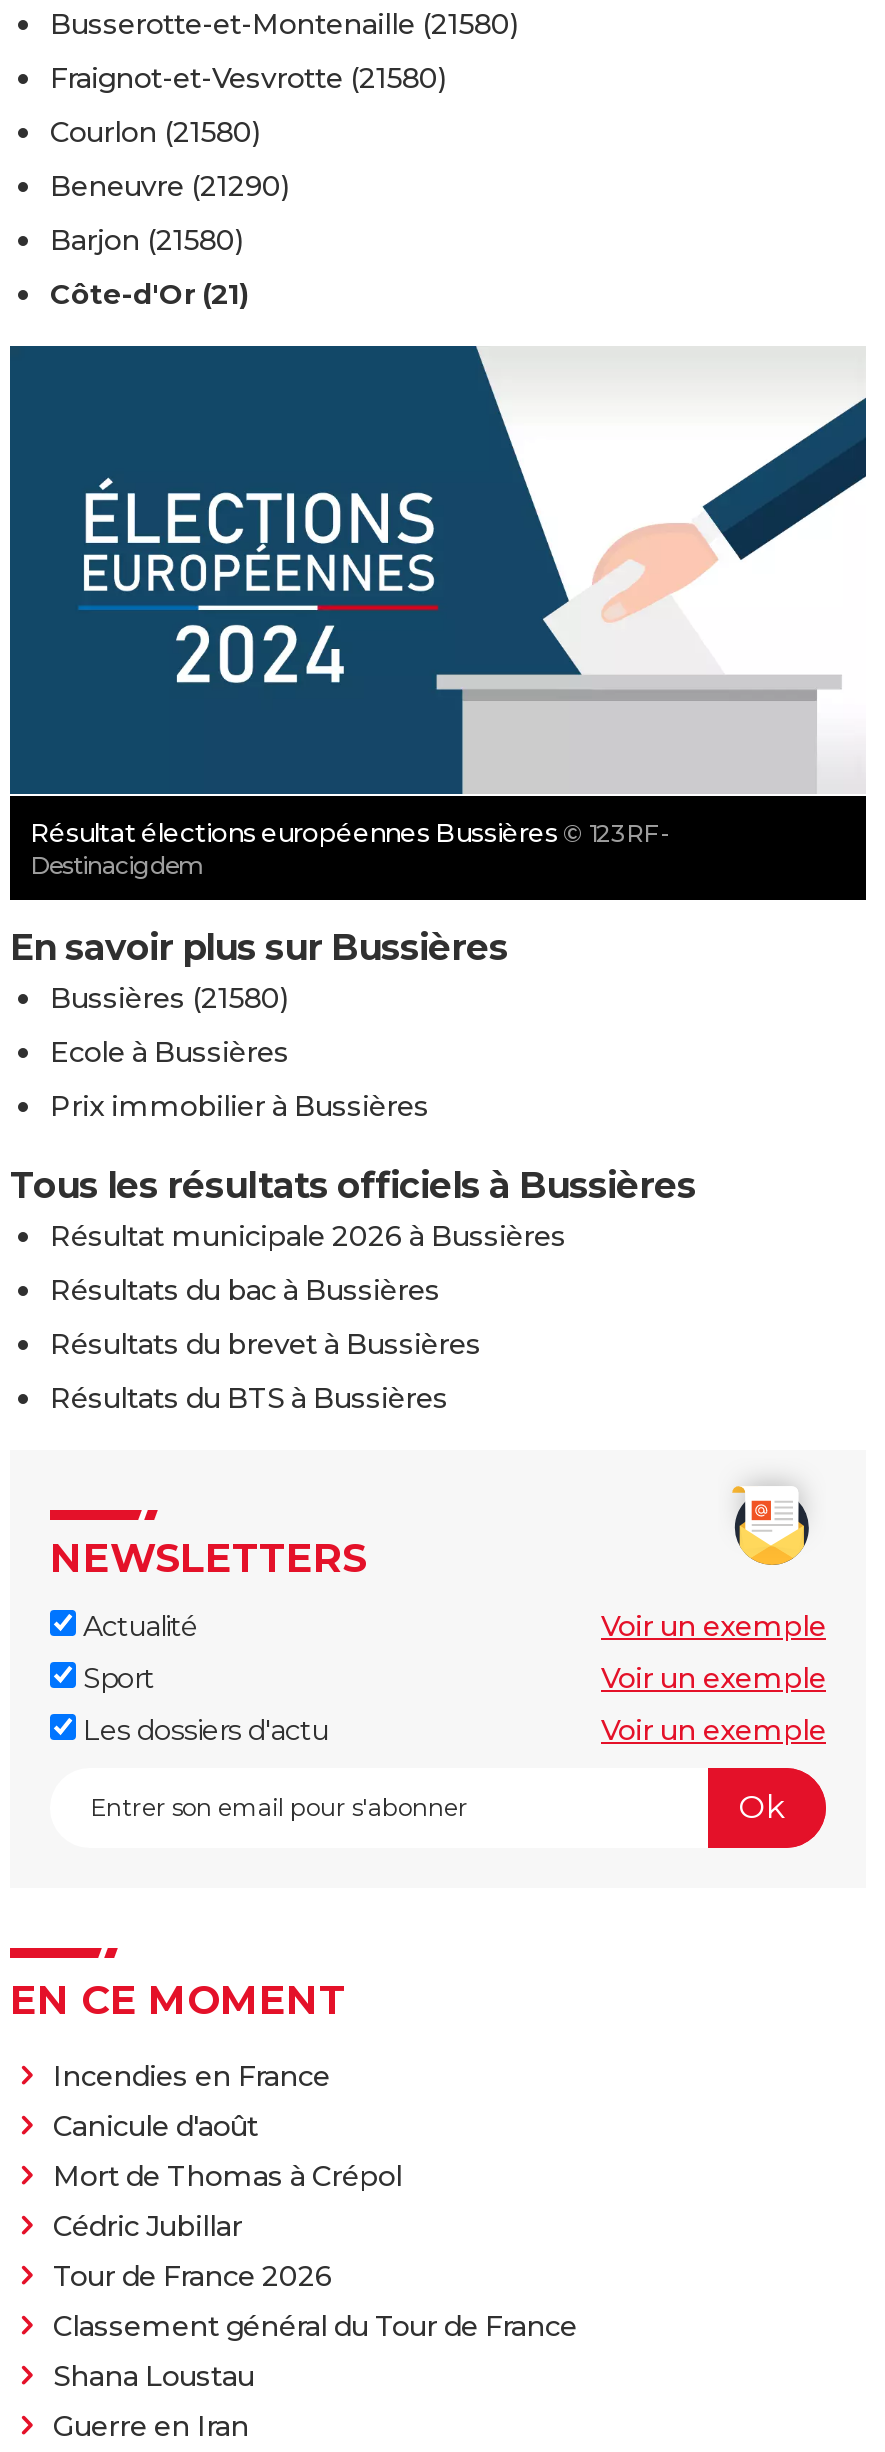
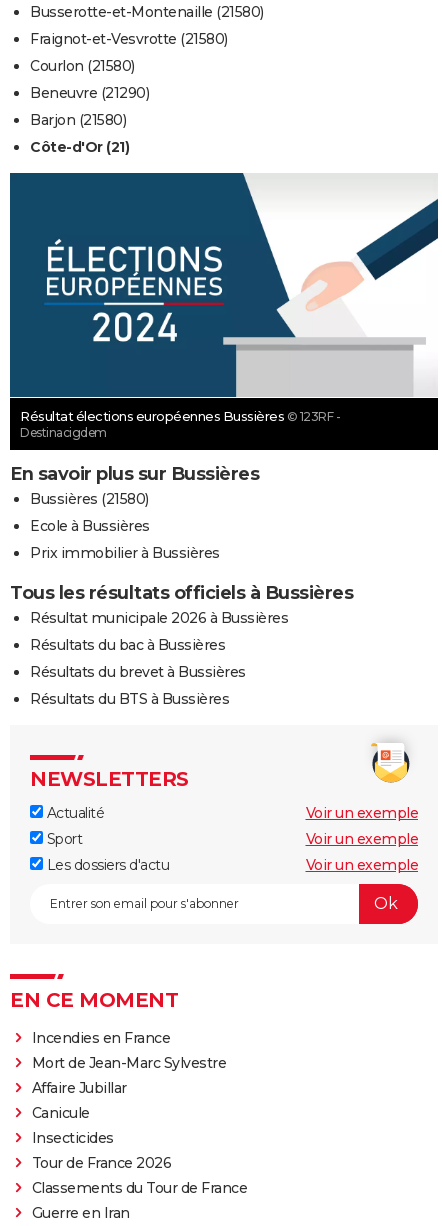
- Canicule d'août
- Mort de Thomas à Crépol
- Cédric Jubillar
+ Mort de Jean-Marc Sylvestre
+ Affaire Jubillar
+ Canicule
+ Insecticides

moved down: Tour de France 2026

- Classement général du Tour de France
- Shana Loustau
+ Classements du Tour de France
